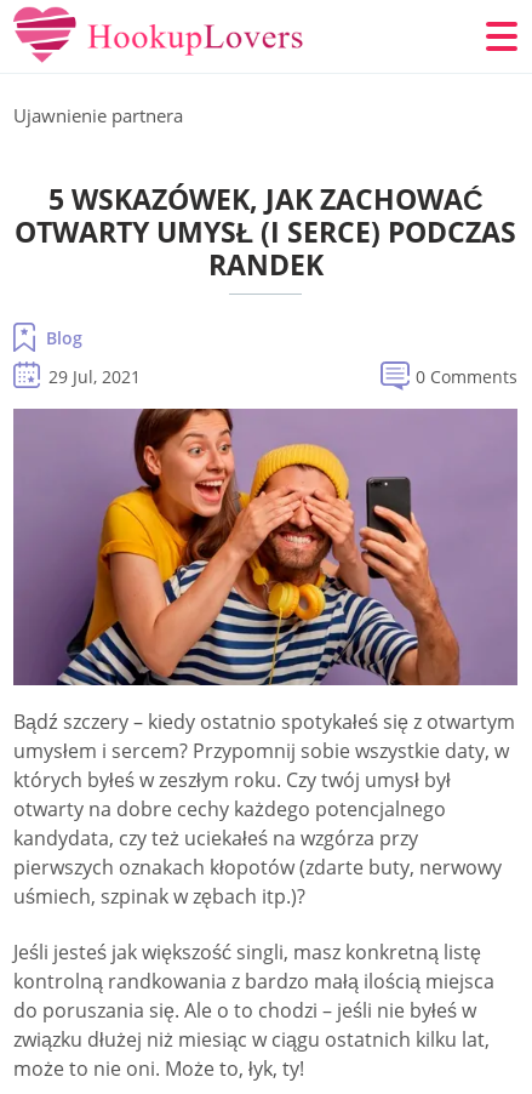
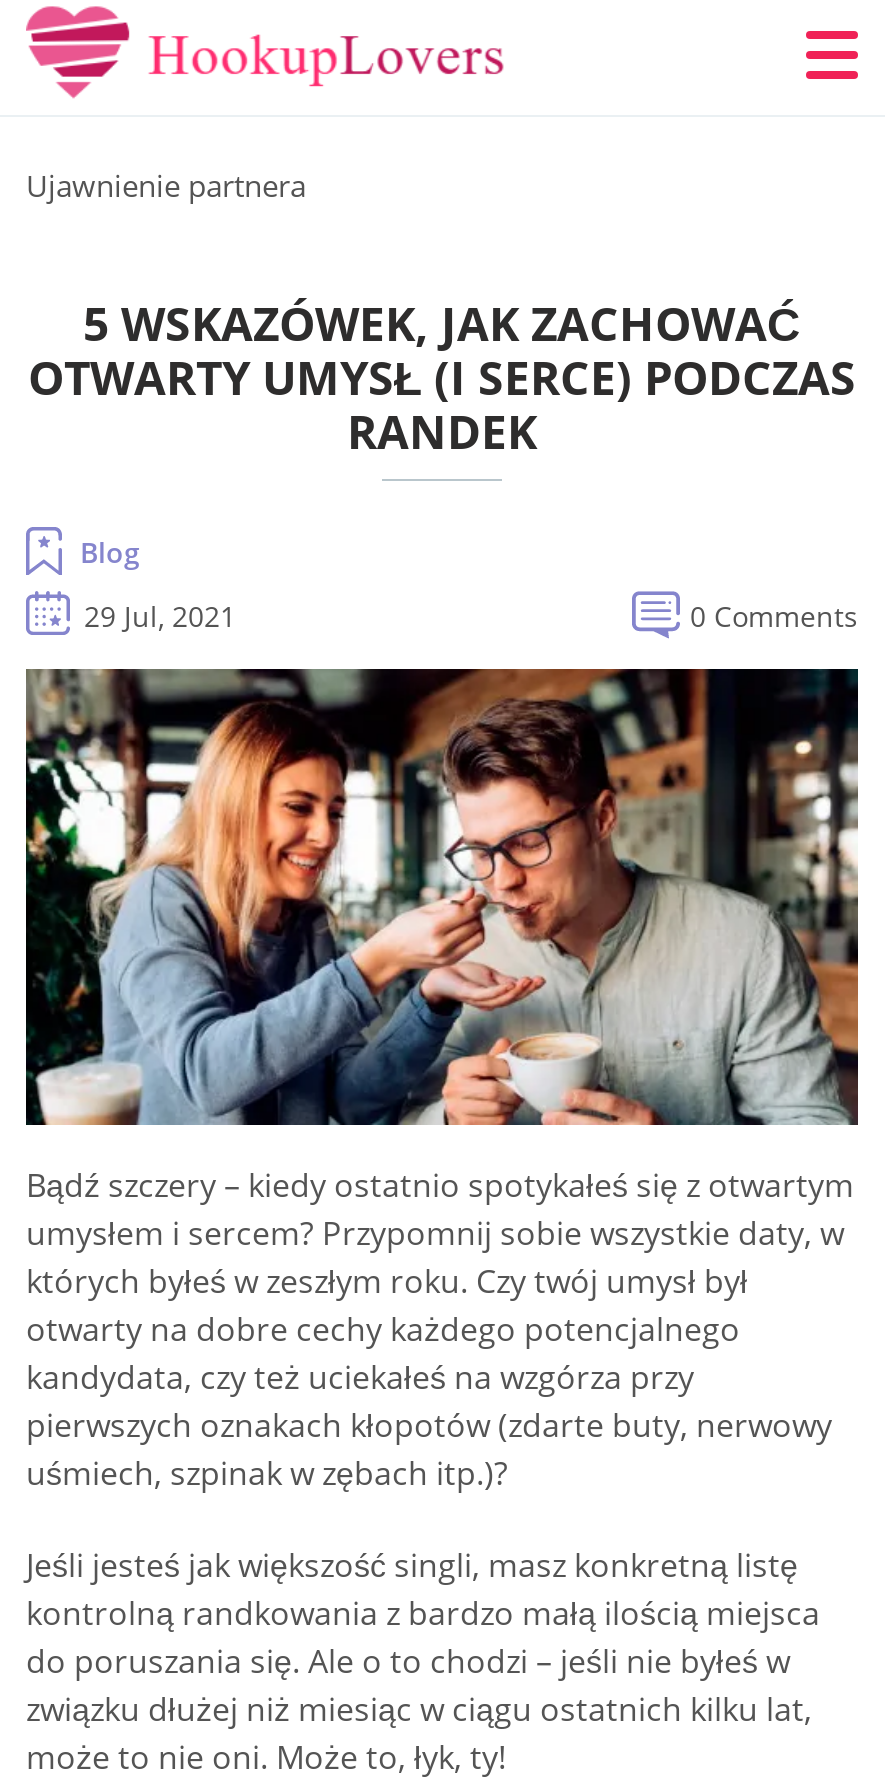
- [image]
+ [image]
